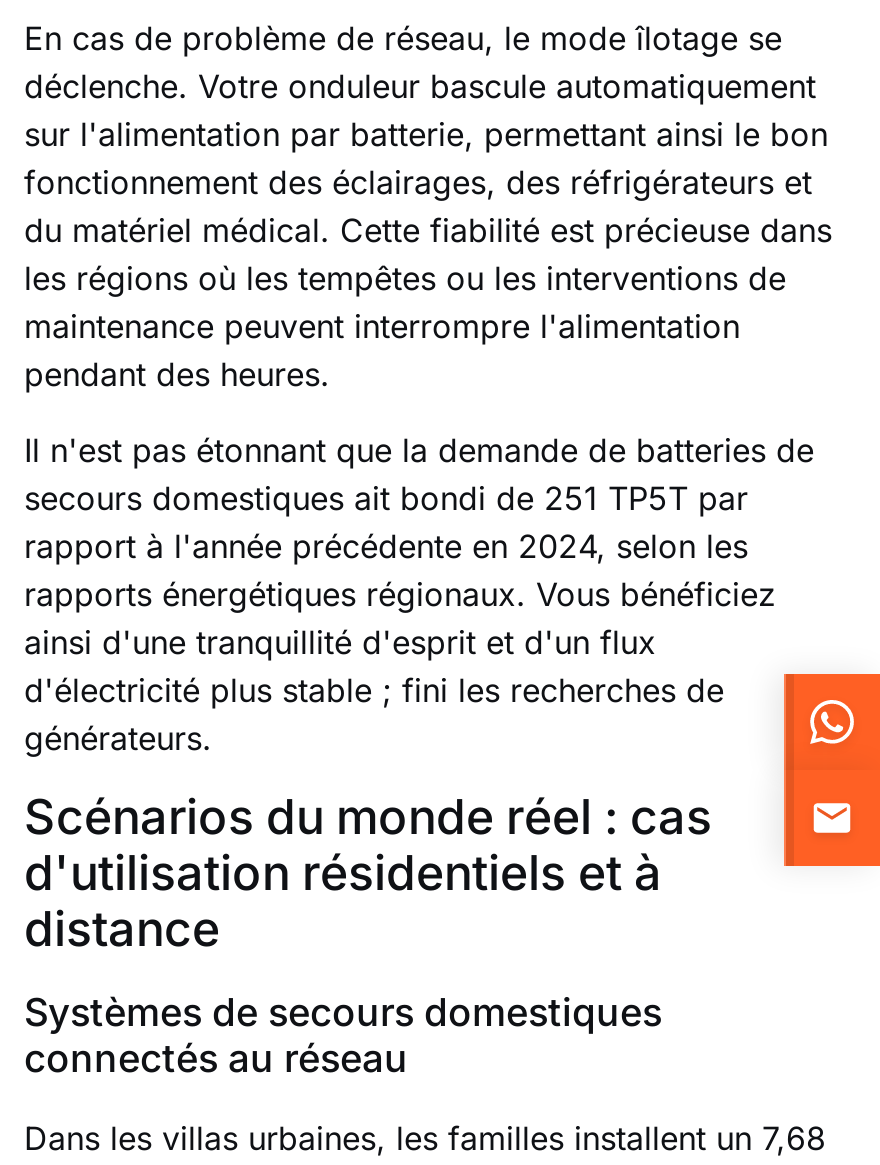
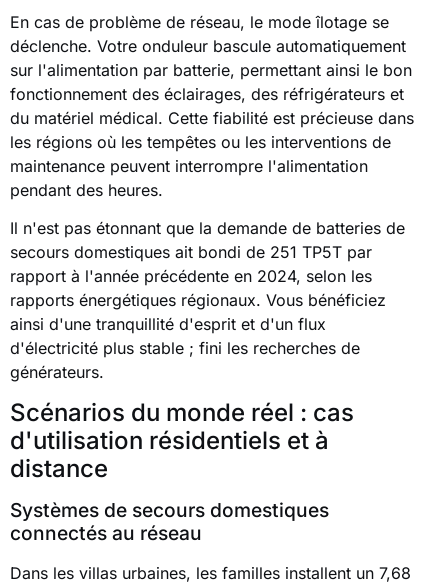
- [image]
